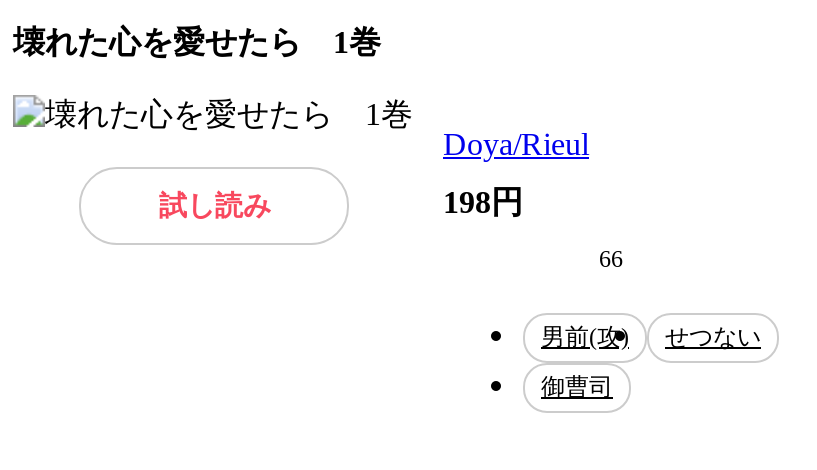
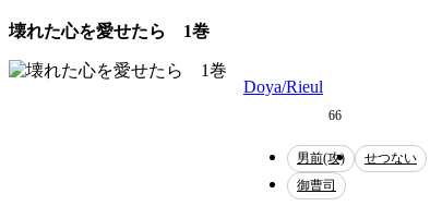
- 試し読み

- 198円
